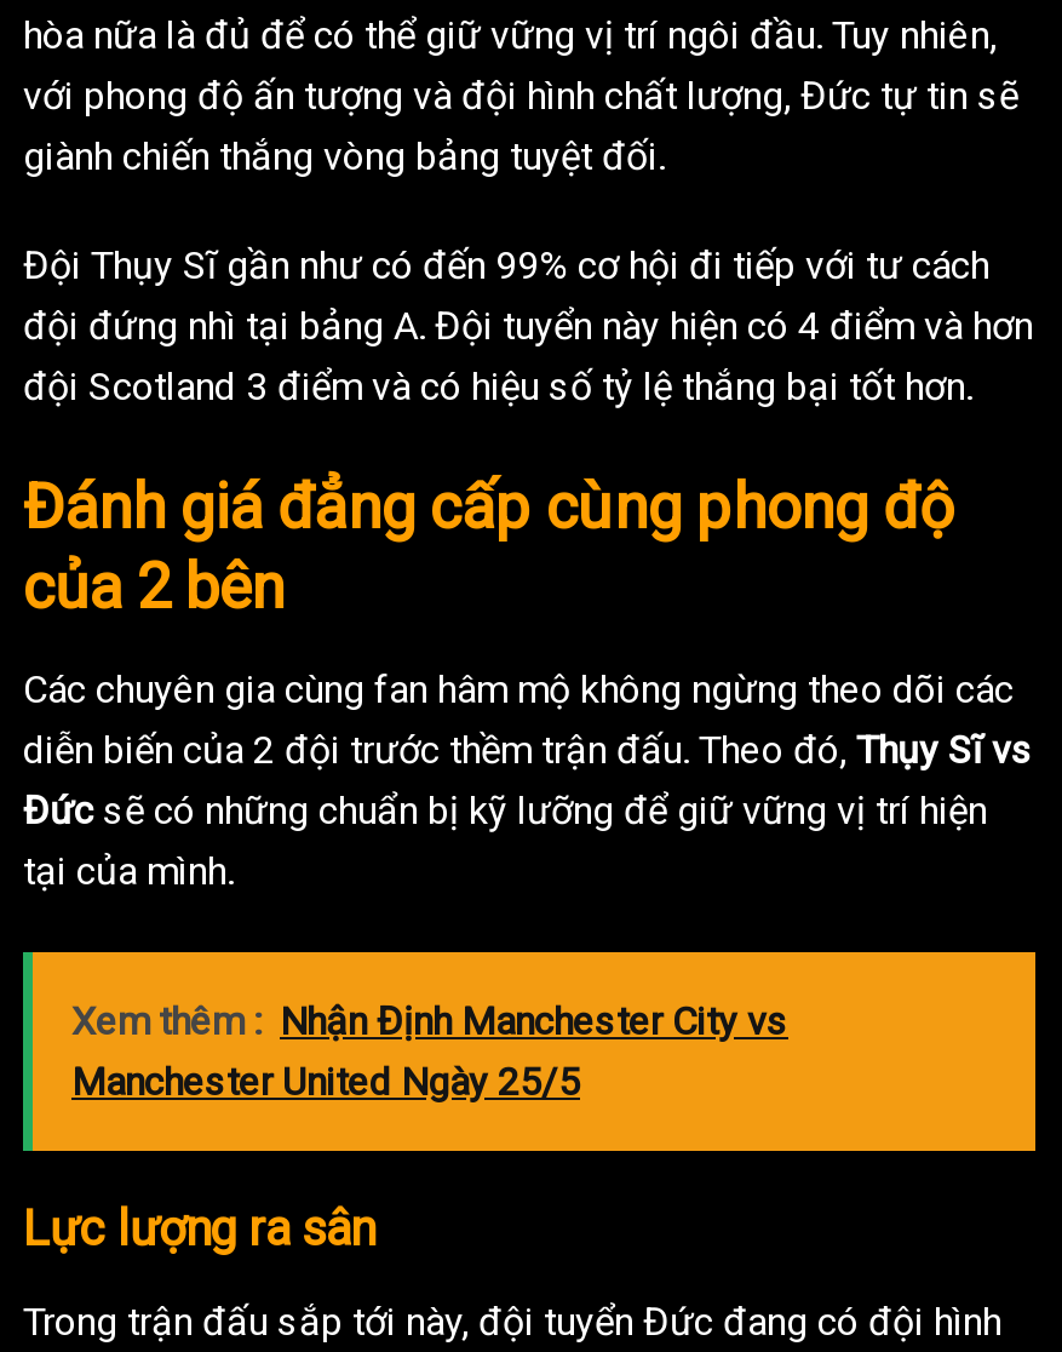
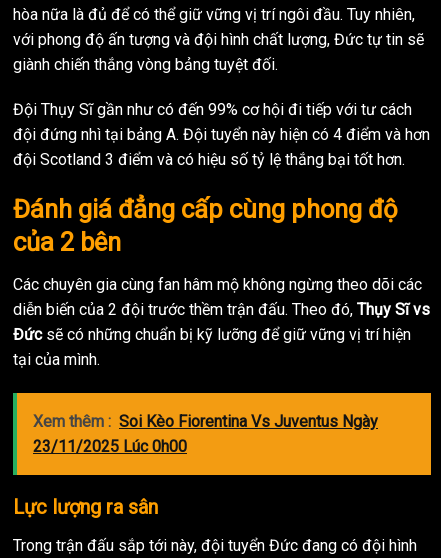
- Xem thêm : Nhận Định Manchester City vs
- Manchester United Ngày 25/5
+ Xem thêm : Soi Kèo Fiorentina Vs Juventus Ngày
+ 23/11/2025 Lúc 0h00
